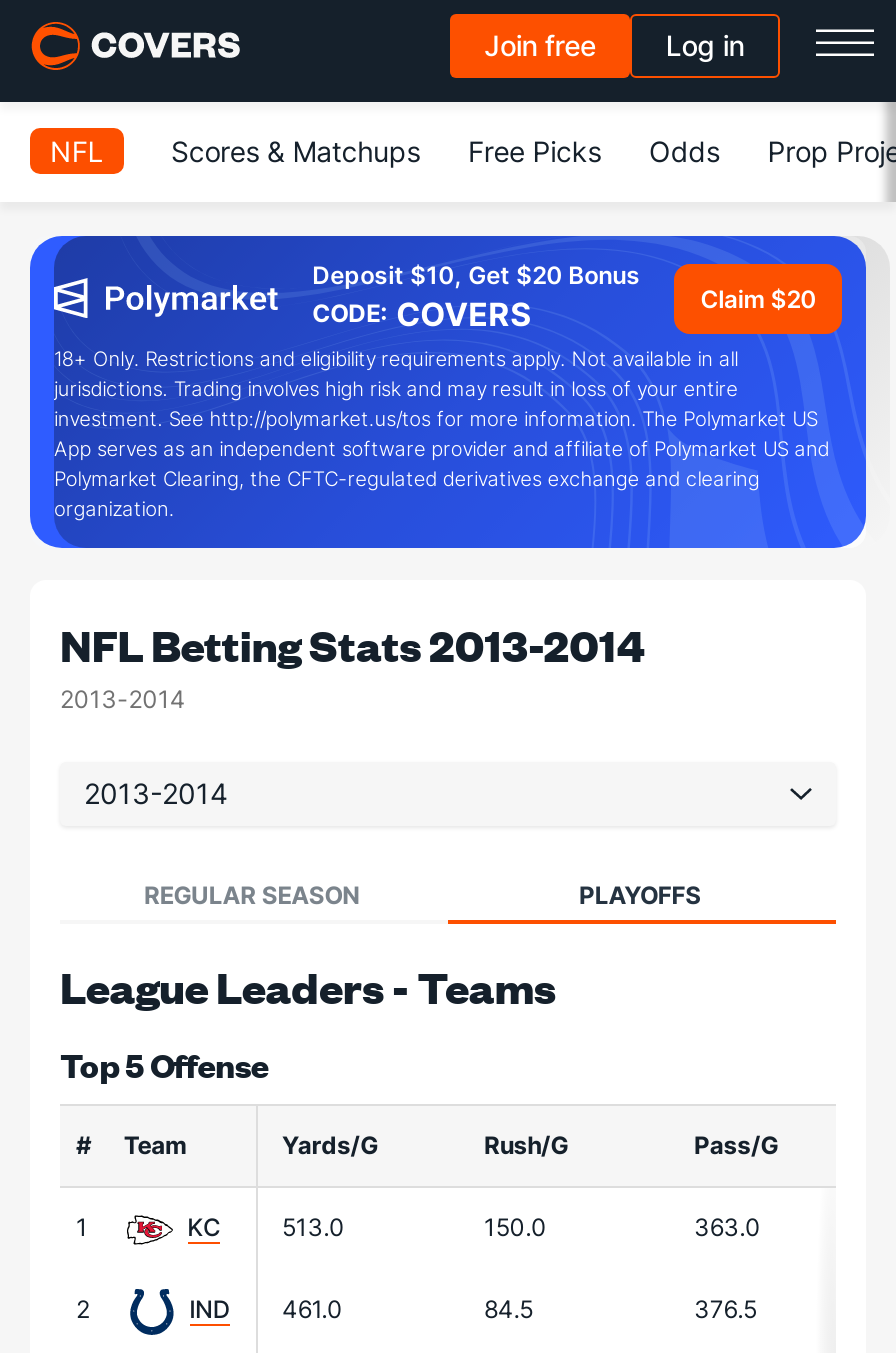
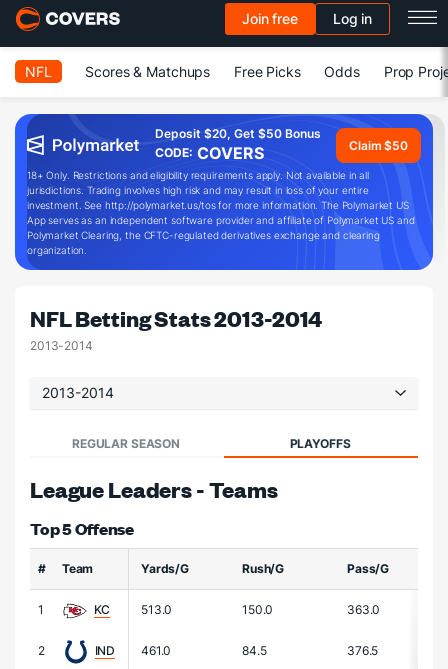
- Deposit $10, Get $20 Bonus
+ Deposit $20, Get $50 Bonus

- Claim $20
+ Claim $50
